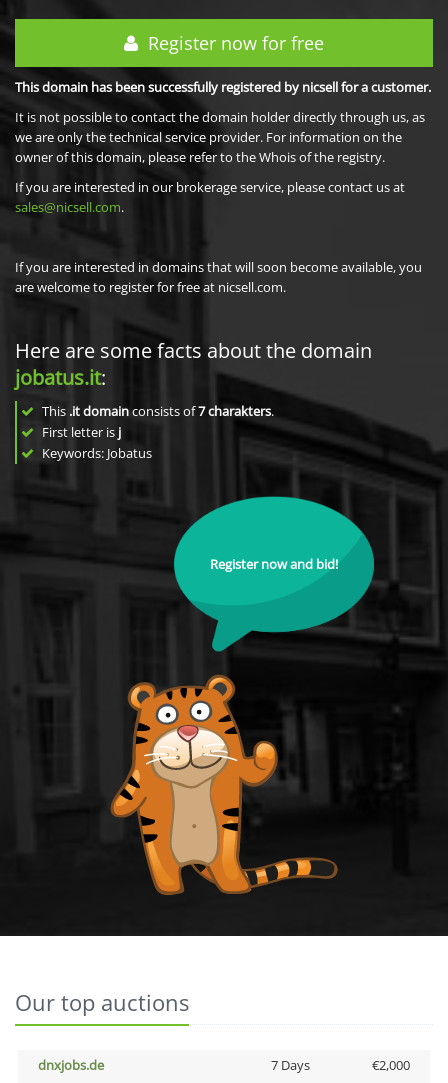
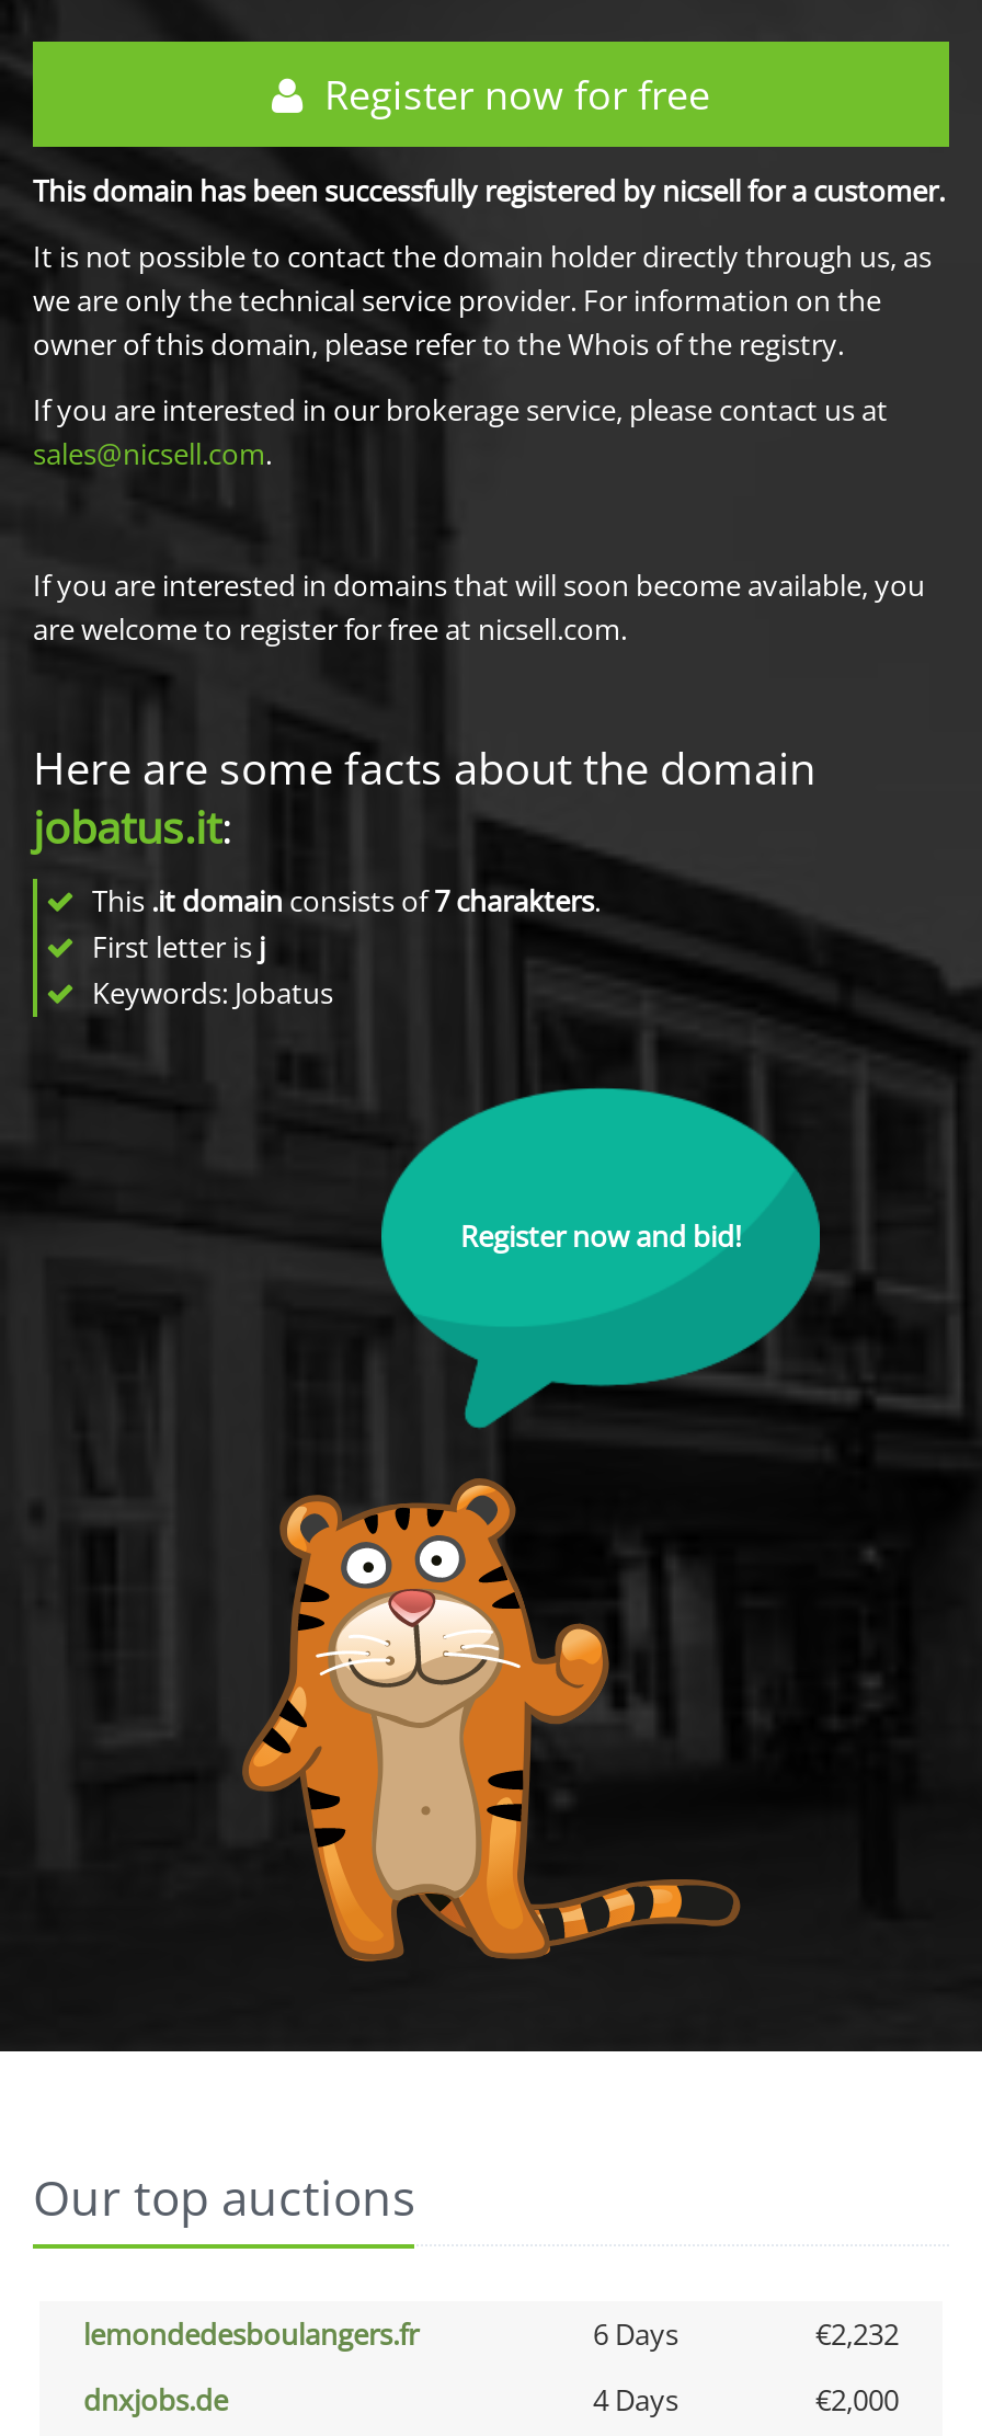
+ lemondedesboulangers.fr
+ 6 Days
+ €2,232

- 7 Days
+ 4 Days
